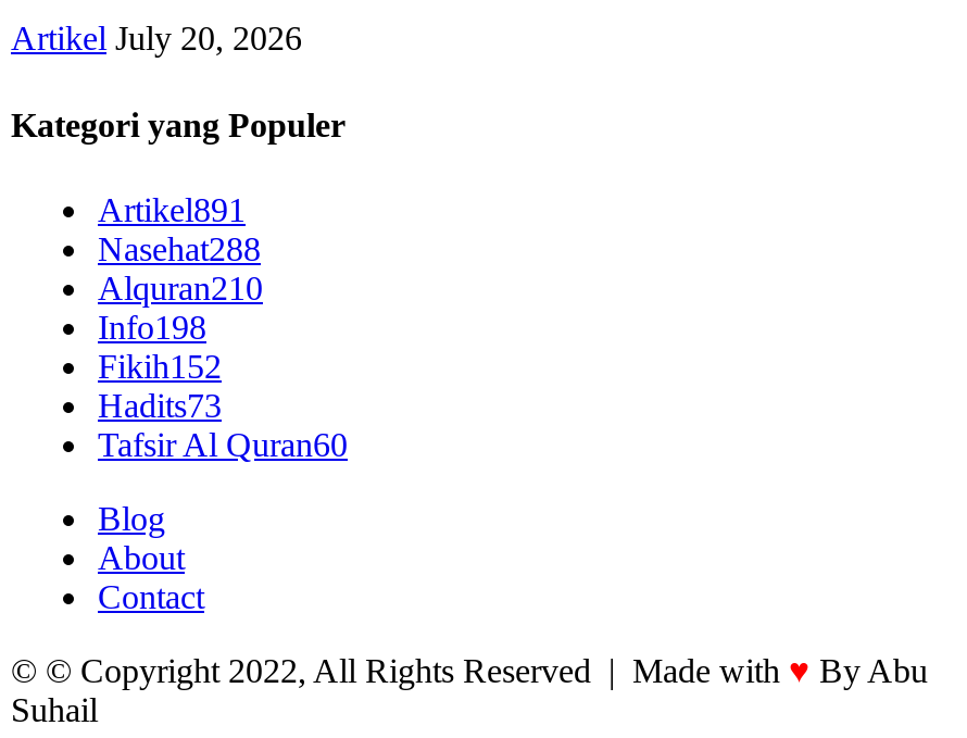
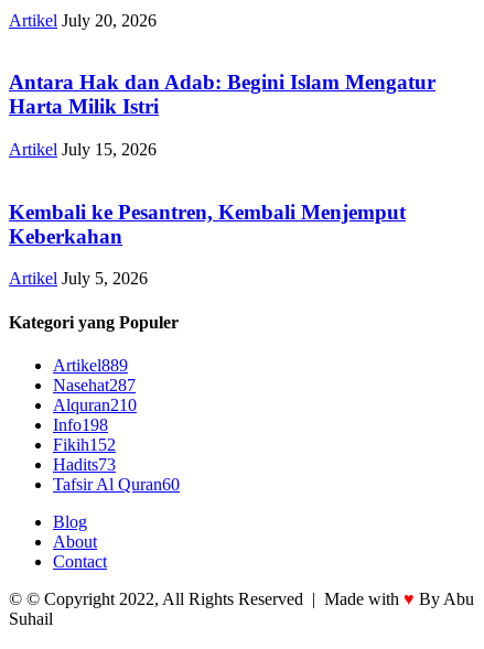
+ Antara Hak dan Adab: Begini Islam Mengatur
+ Harta Milik Istri
+ Artikel July 15, 2026
+ Kembali ke Pesantren, Kembali Menjemput
+ Keberkahan
+ Artikel July 5, 2026

- Artikel891
+ Artikel889

- Nasehat288
+ Nasehat287
